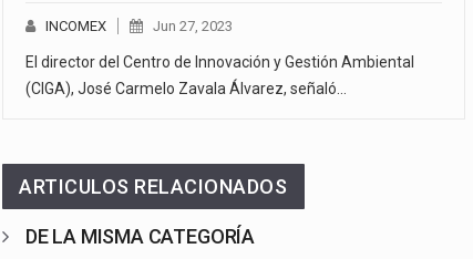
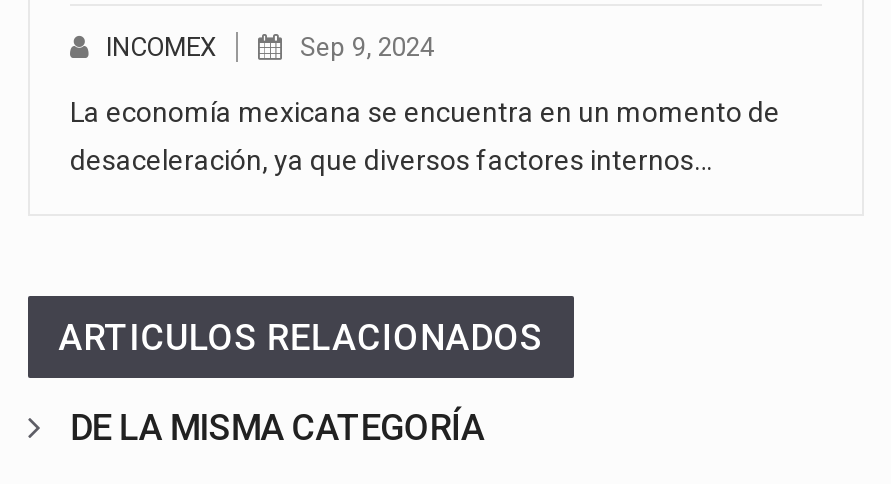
- Jun 27, 2023
+ Sep 9, 2024

- El director del Centro de Innovación y Gestión Ambiental
+ La economía mexicana se encuentra en un momento de

- (CIGA), José Carmelo Zavala Álvarez, señaló…
+ desaceleración, ya que diversos factores internos…
